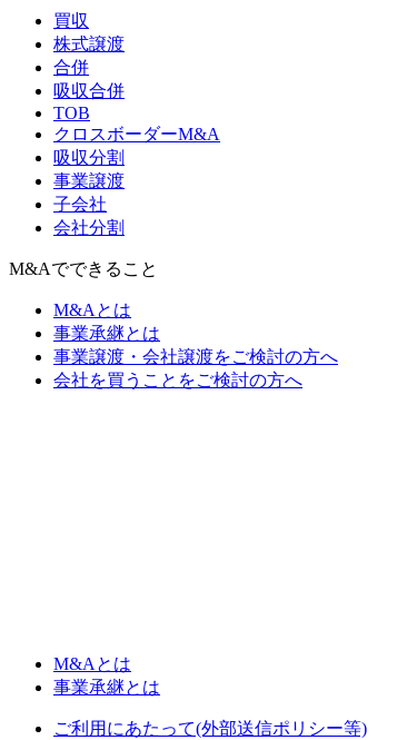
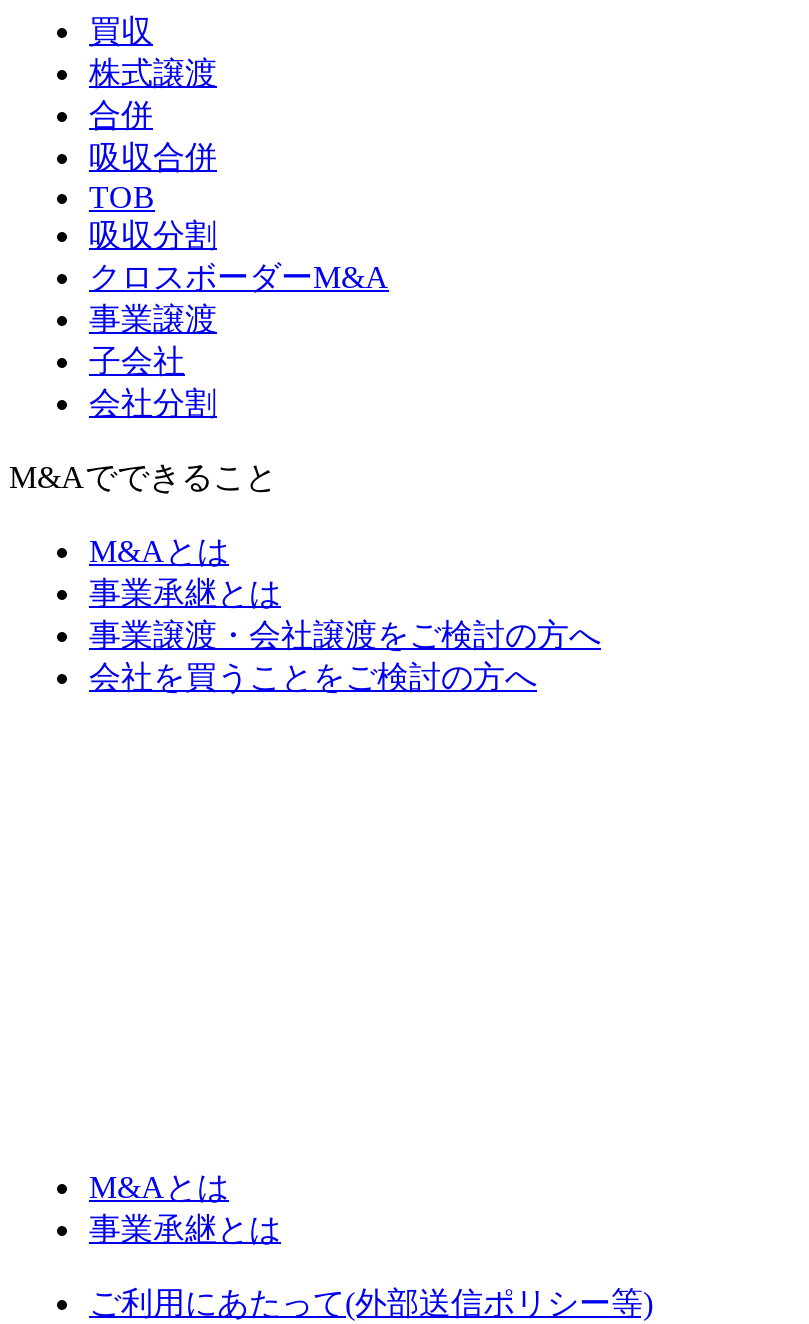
moved down: クロスボーダーM&A

moved up: 吸収分割
